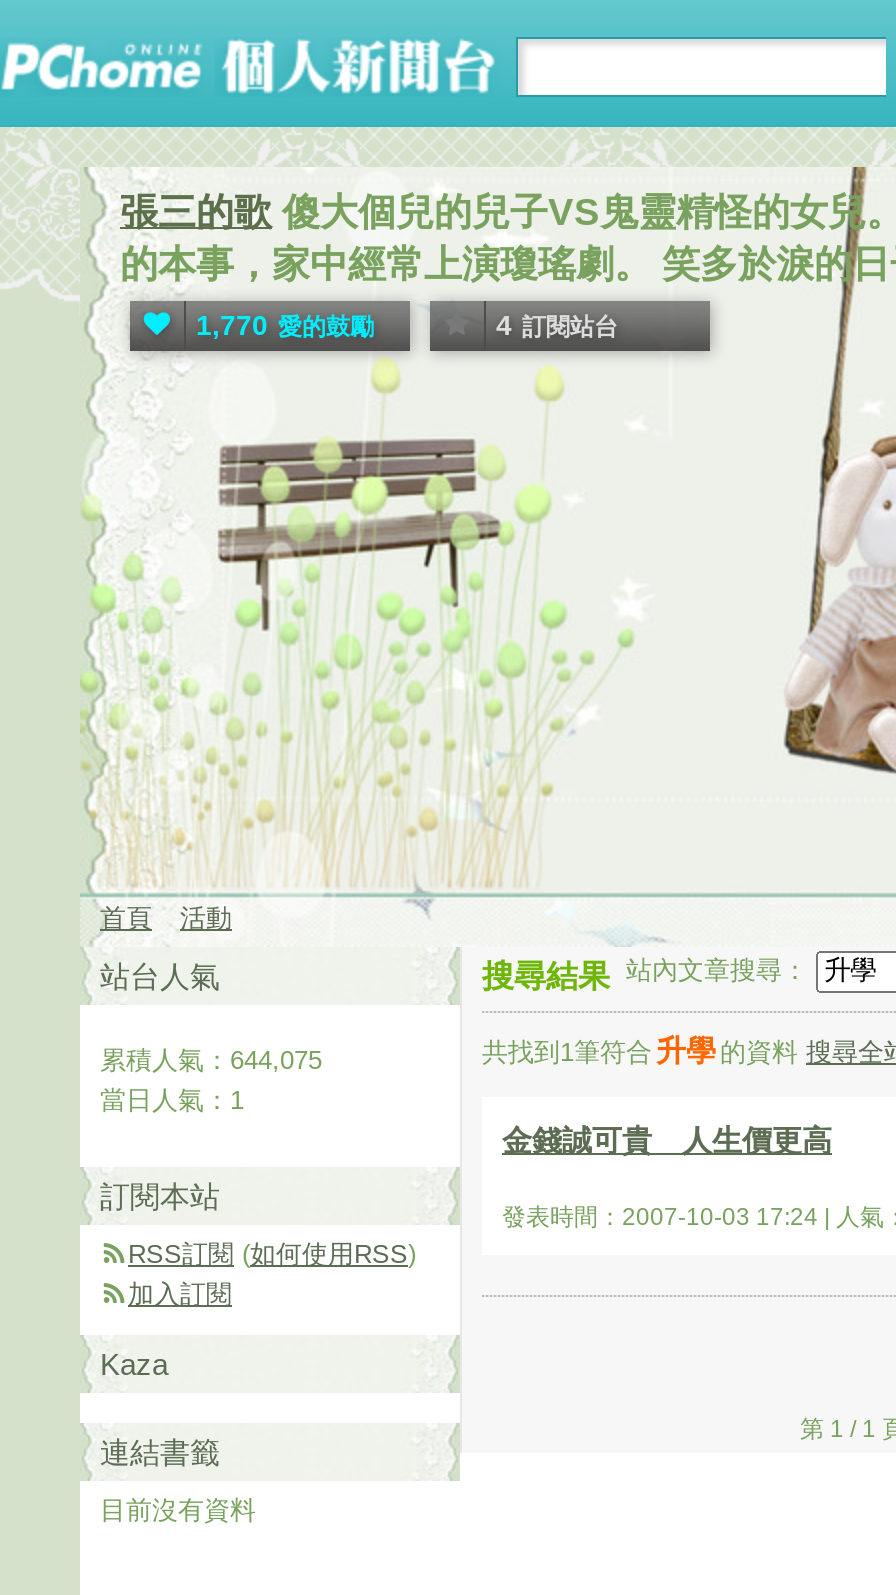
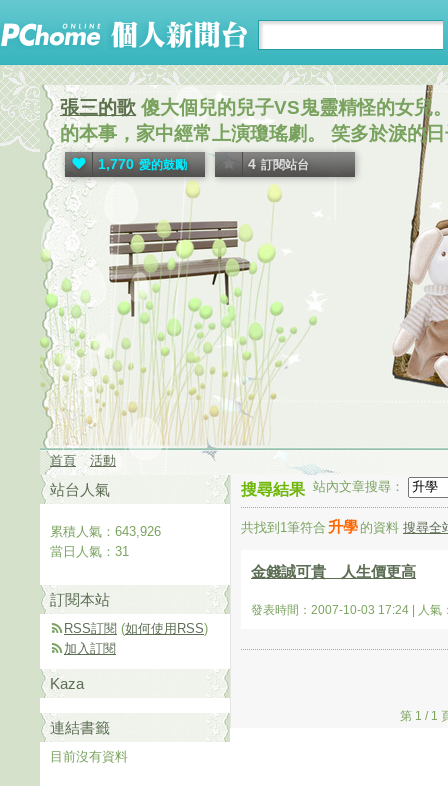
- 累積人氣：644,075
+ 累積人氣：643,926

- 當日人氣：1
+ 當日人氣：31
